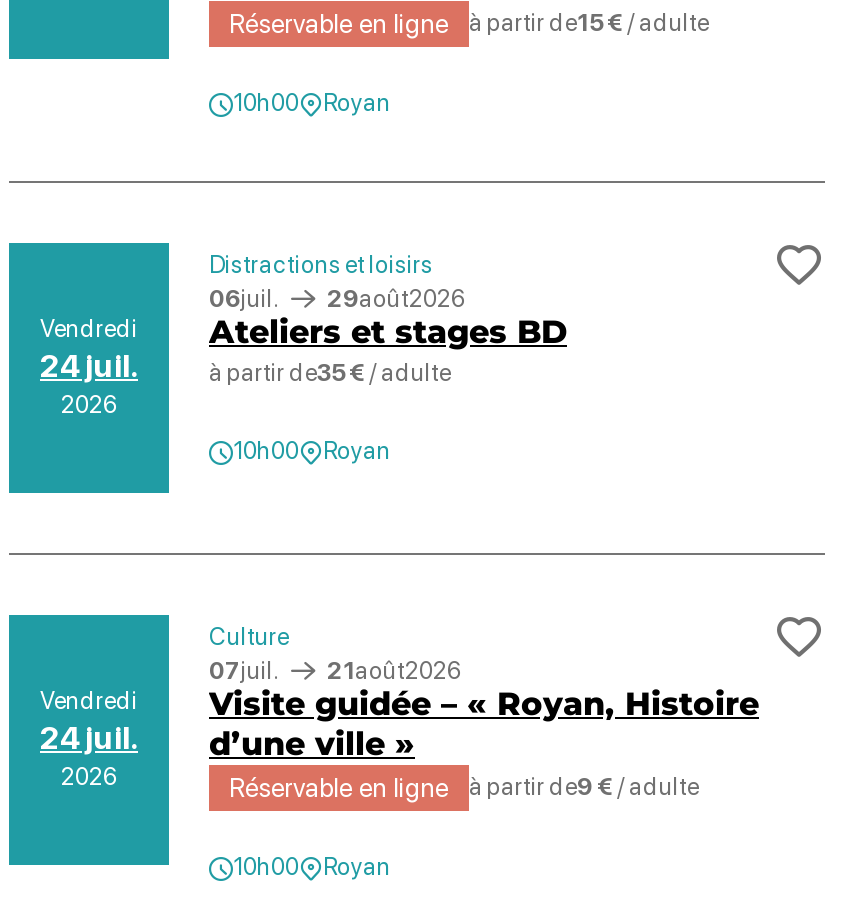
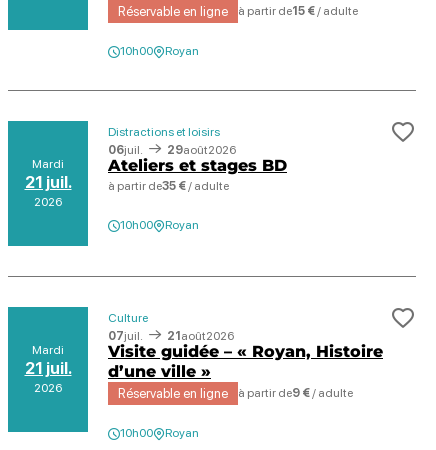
- Vendredi
- 24 juil.
+ Mardi
+ 21 juil.

- Vendredi
- 24 juil.
+ Mardi
+ 21 juil.
